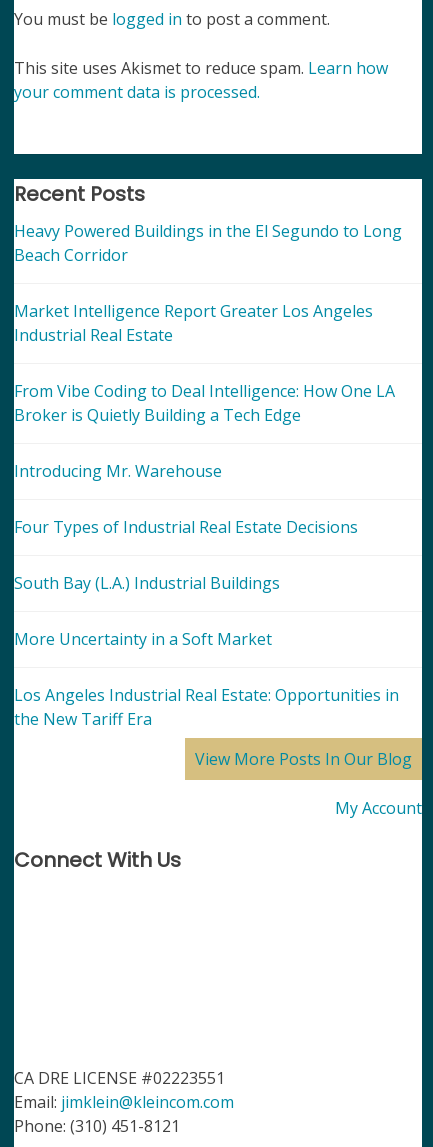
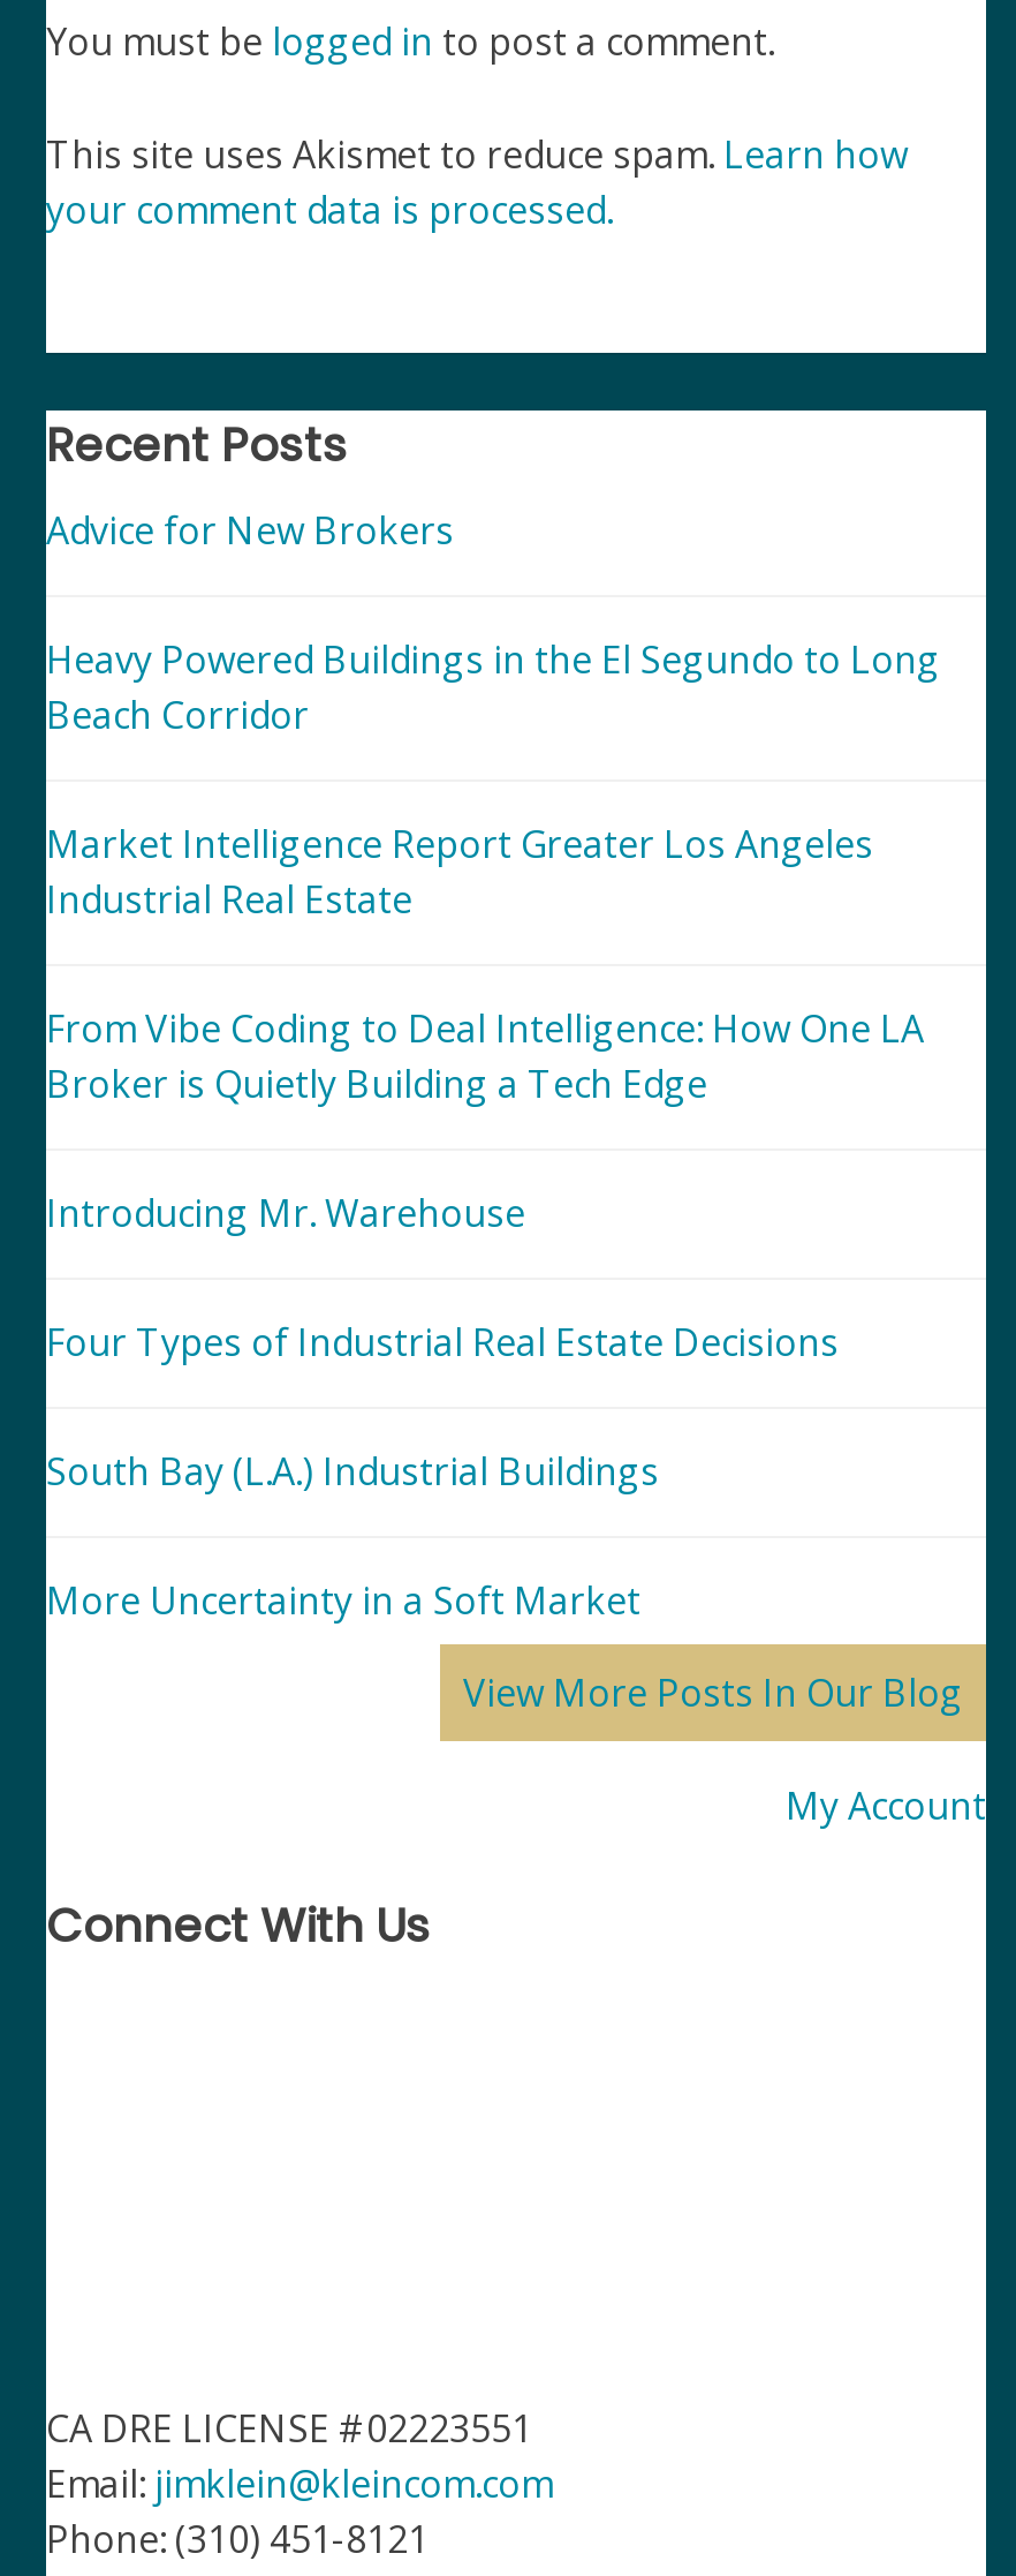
+ Advice for New Brokers

moved down: Heavy Powered Buildings in the El Segundo to Long | Beach Corridor | Market Intelligence Report Greater Los Angeles | ... | South Bay (L.A.) Industrial Buildings | More Uncertainty in a Soft Market

- Los Angeles Industrial Real Estate: Opportunities in
- the New Tariff Era
